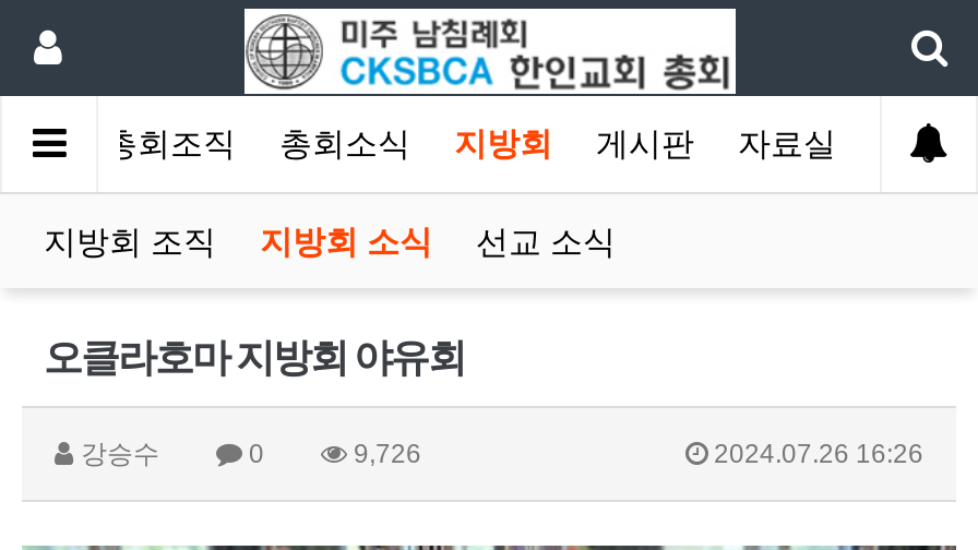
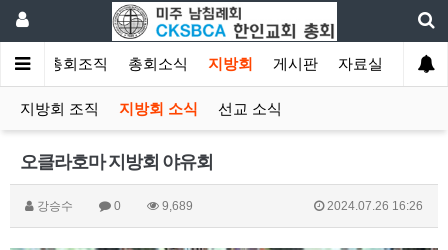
- 9,726
+ 9,689
